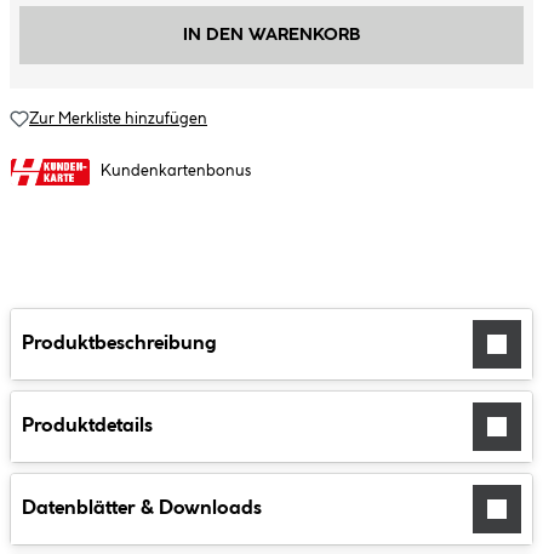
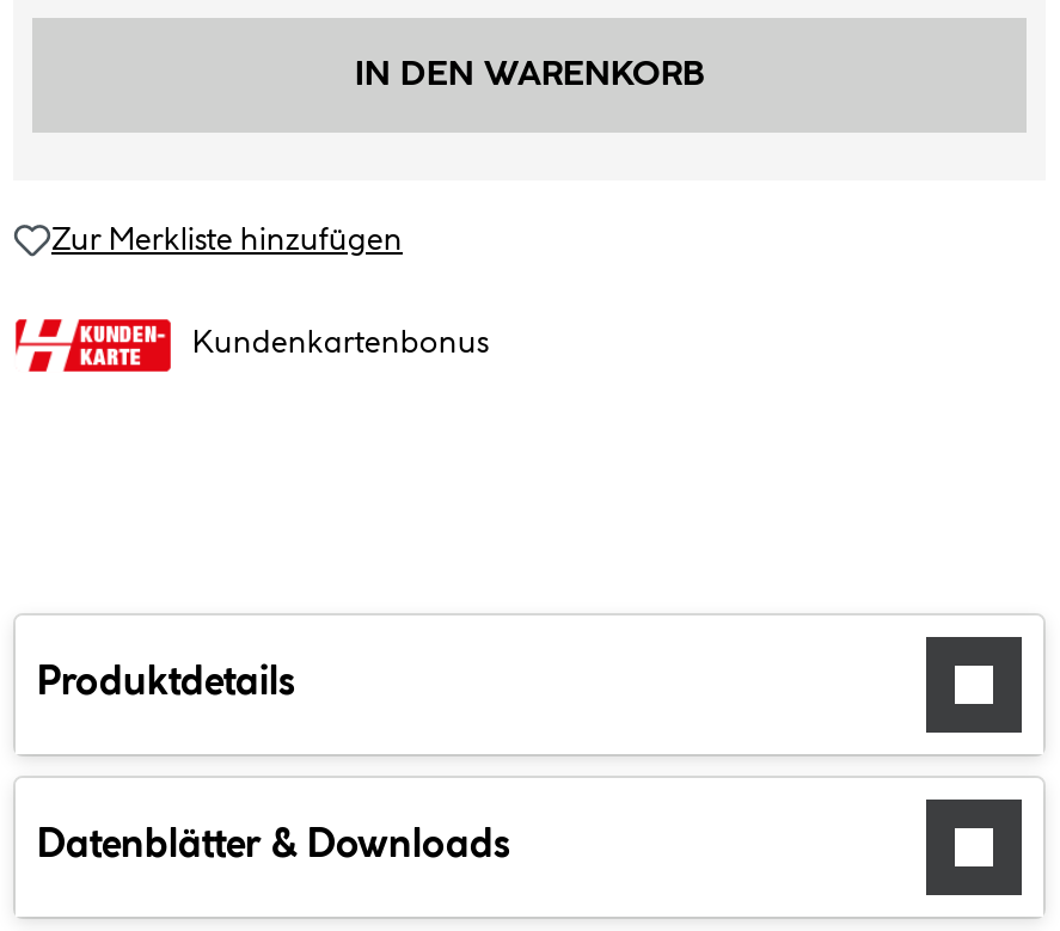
- Produktbeschreibung
